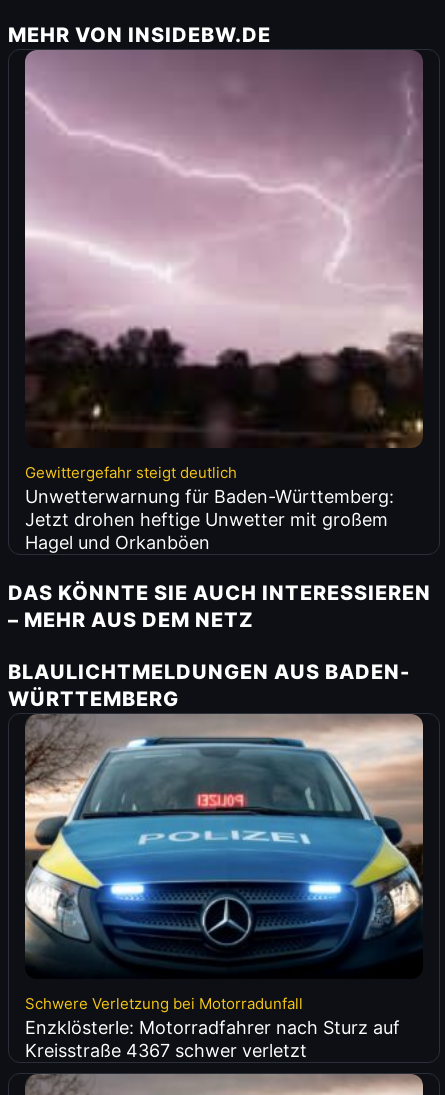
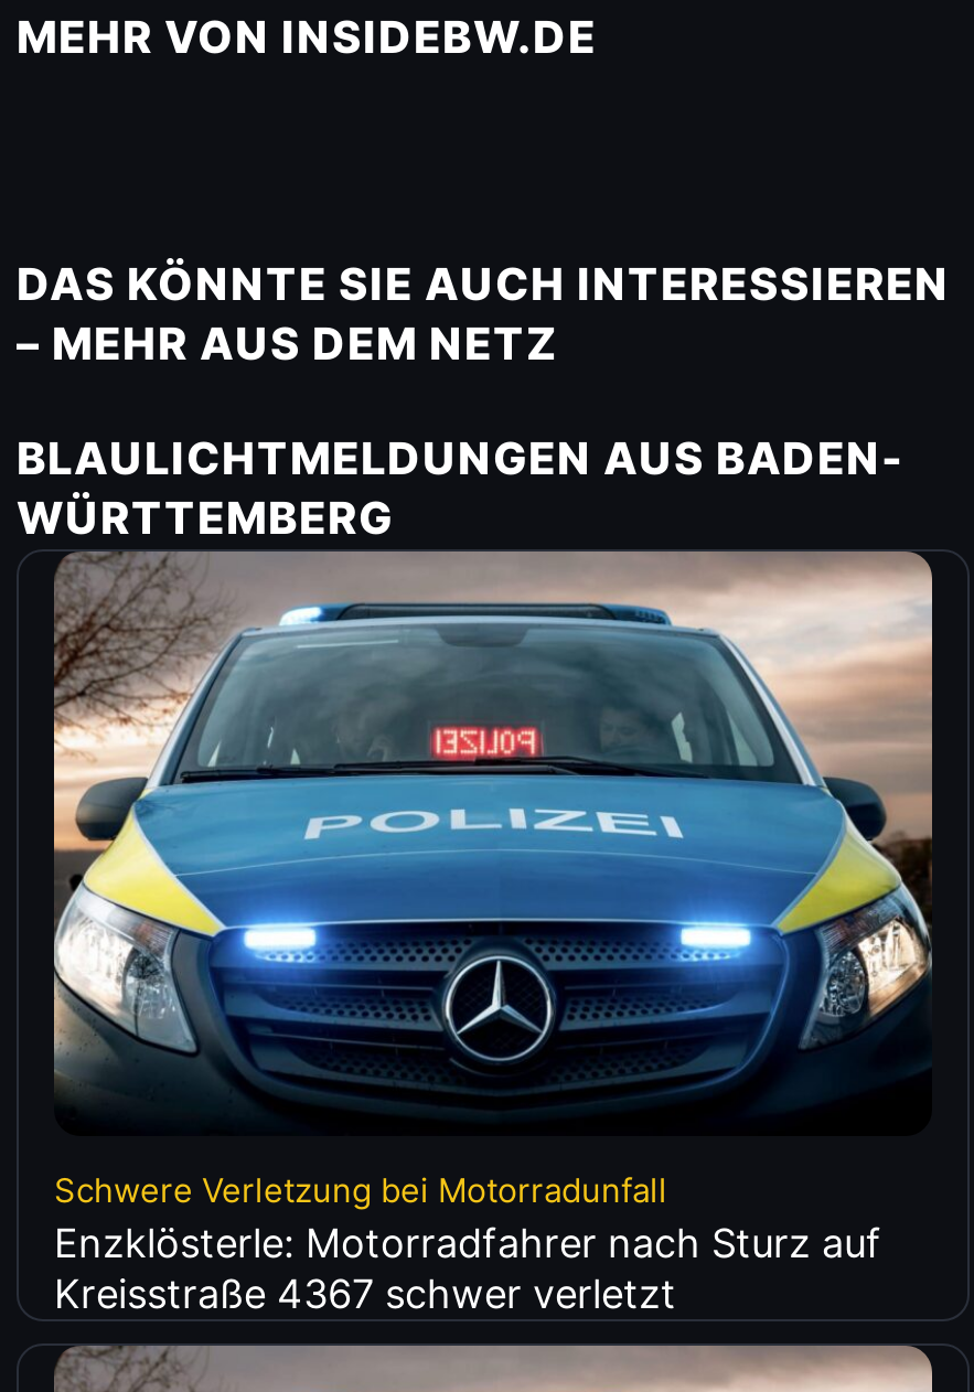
- [image]
- Gewittergefahr steigt deutlich
- Unwetterwarnung für Baden-Württemberg:
- Jetzt drohen heftige Unwetter mit großem
- Hagel und Orkanböen
